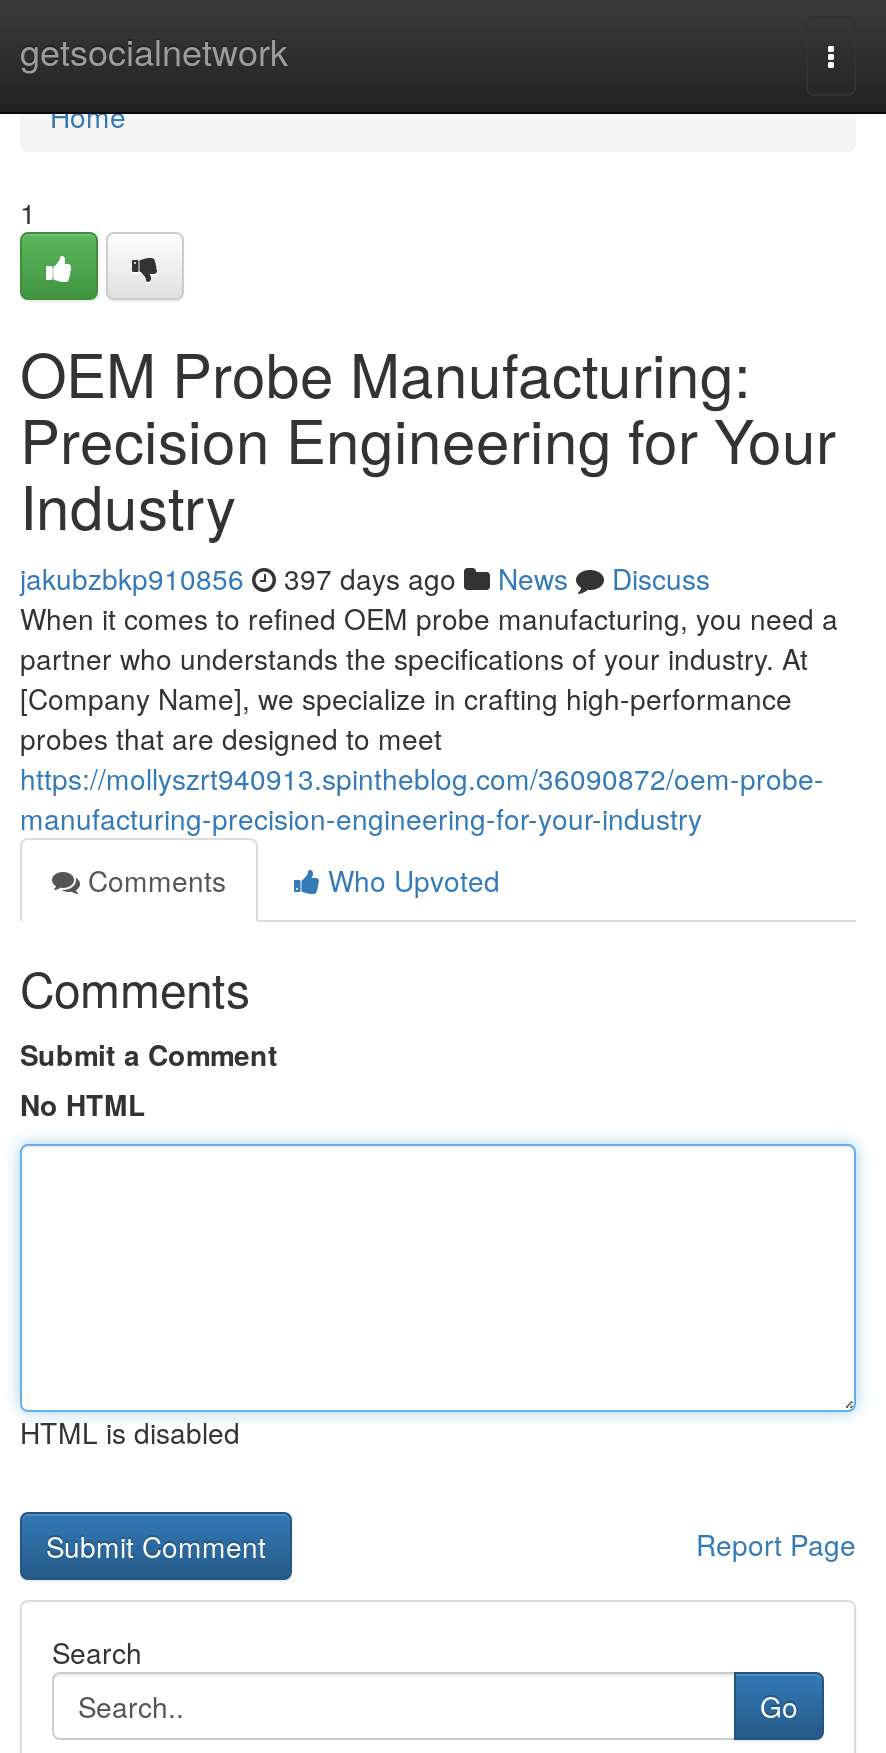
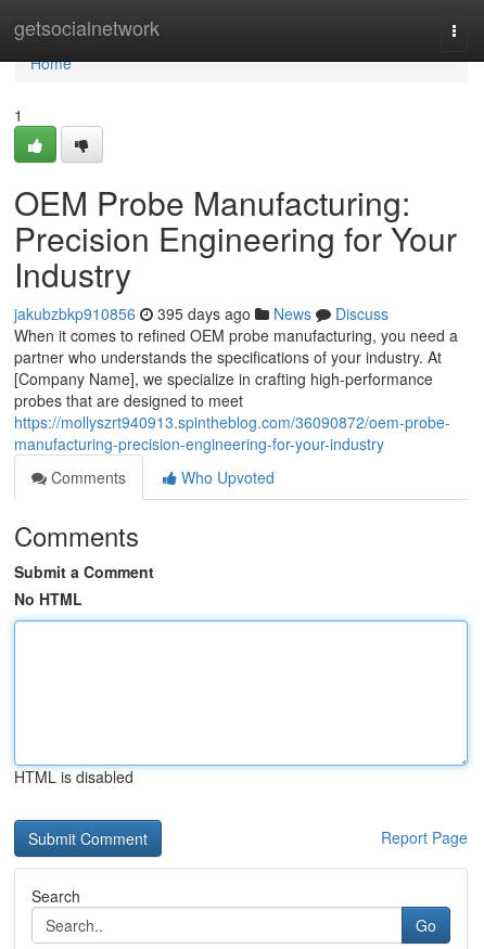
- jakubzbkp910856 397 days ago News Discuss
+ jakubzbkp910856 395 days ago News Discuss
